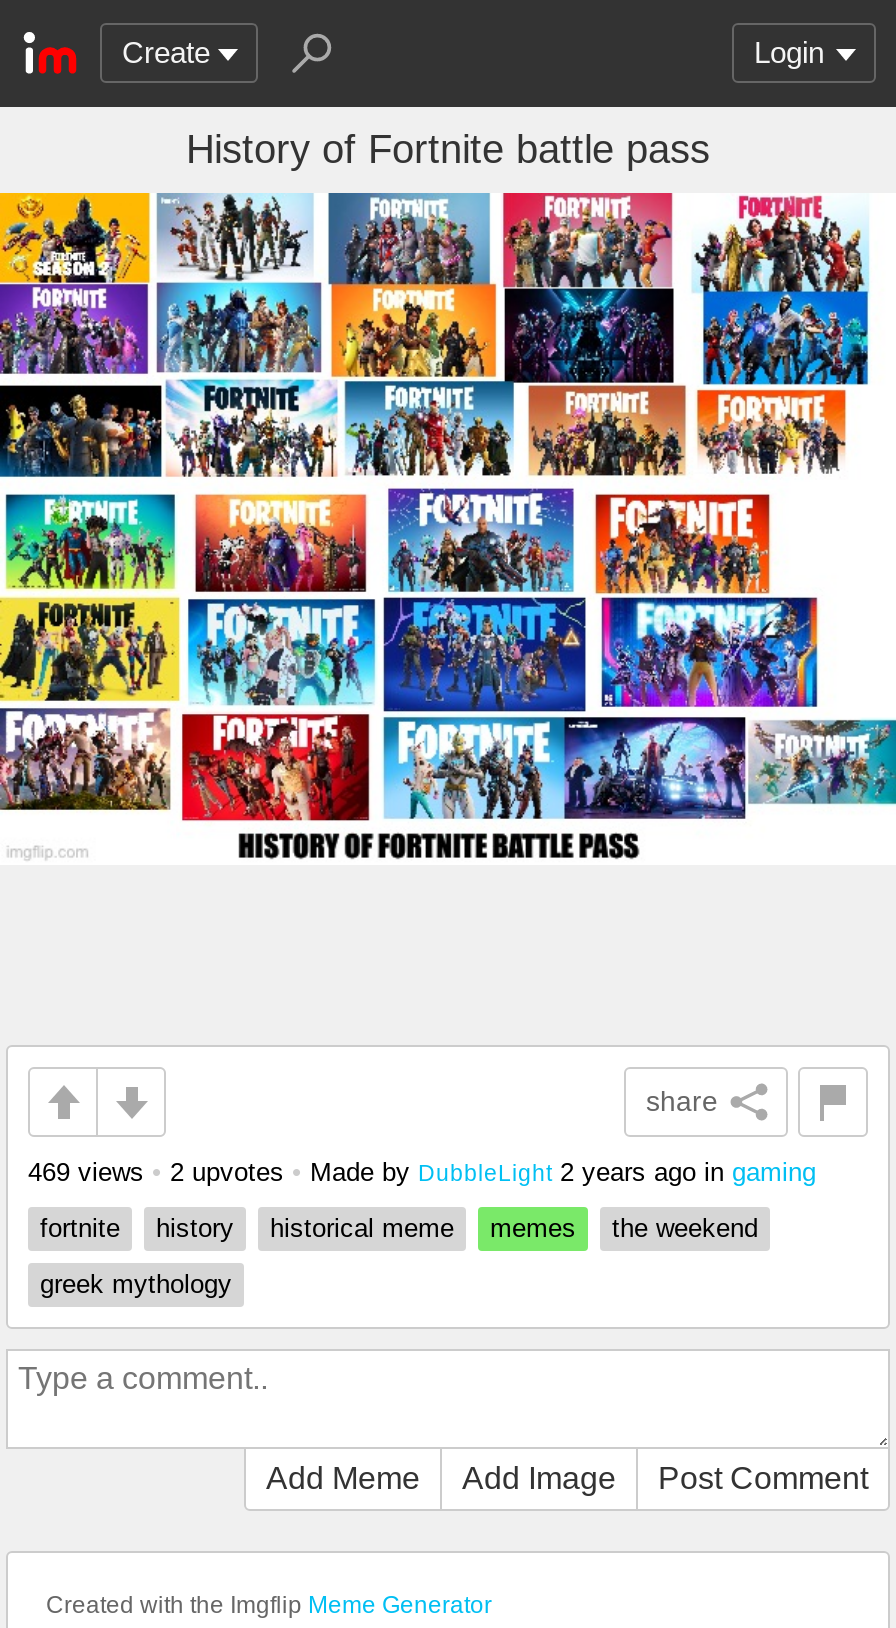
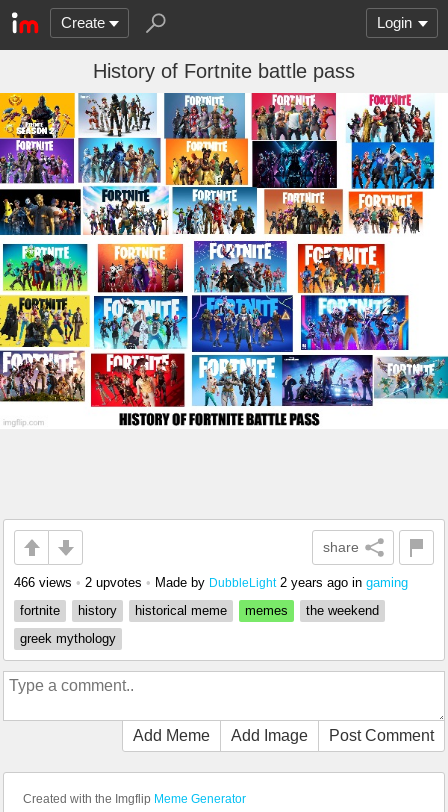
- 469 views • 2 upvotes • Made by DubbleLight 2 years ago in gaming
+ 466 views • 2 upvotes • Made by DubbleLight 2 years ago in gaming
